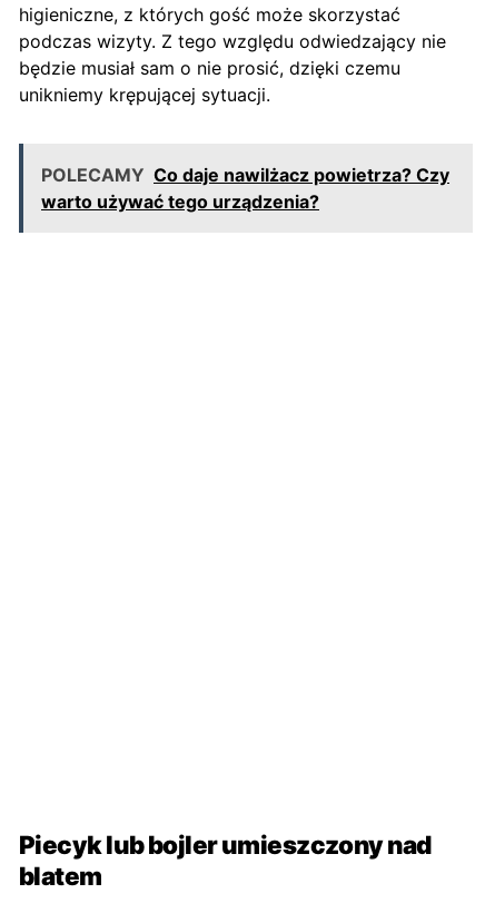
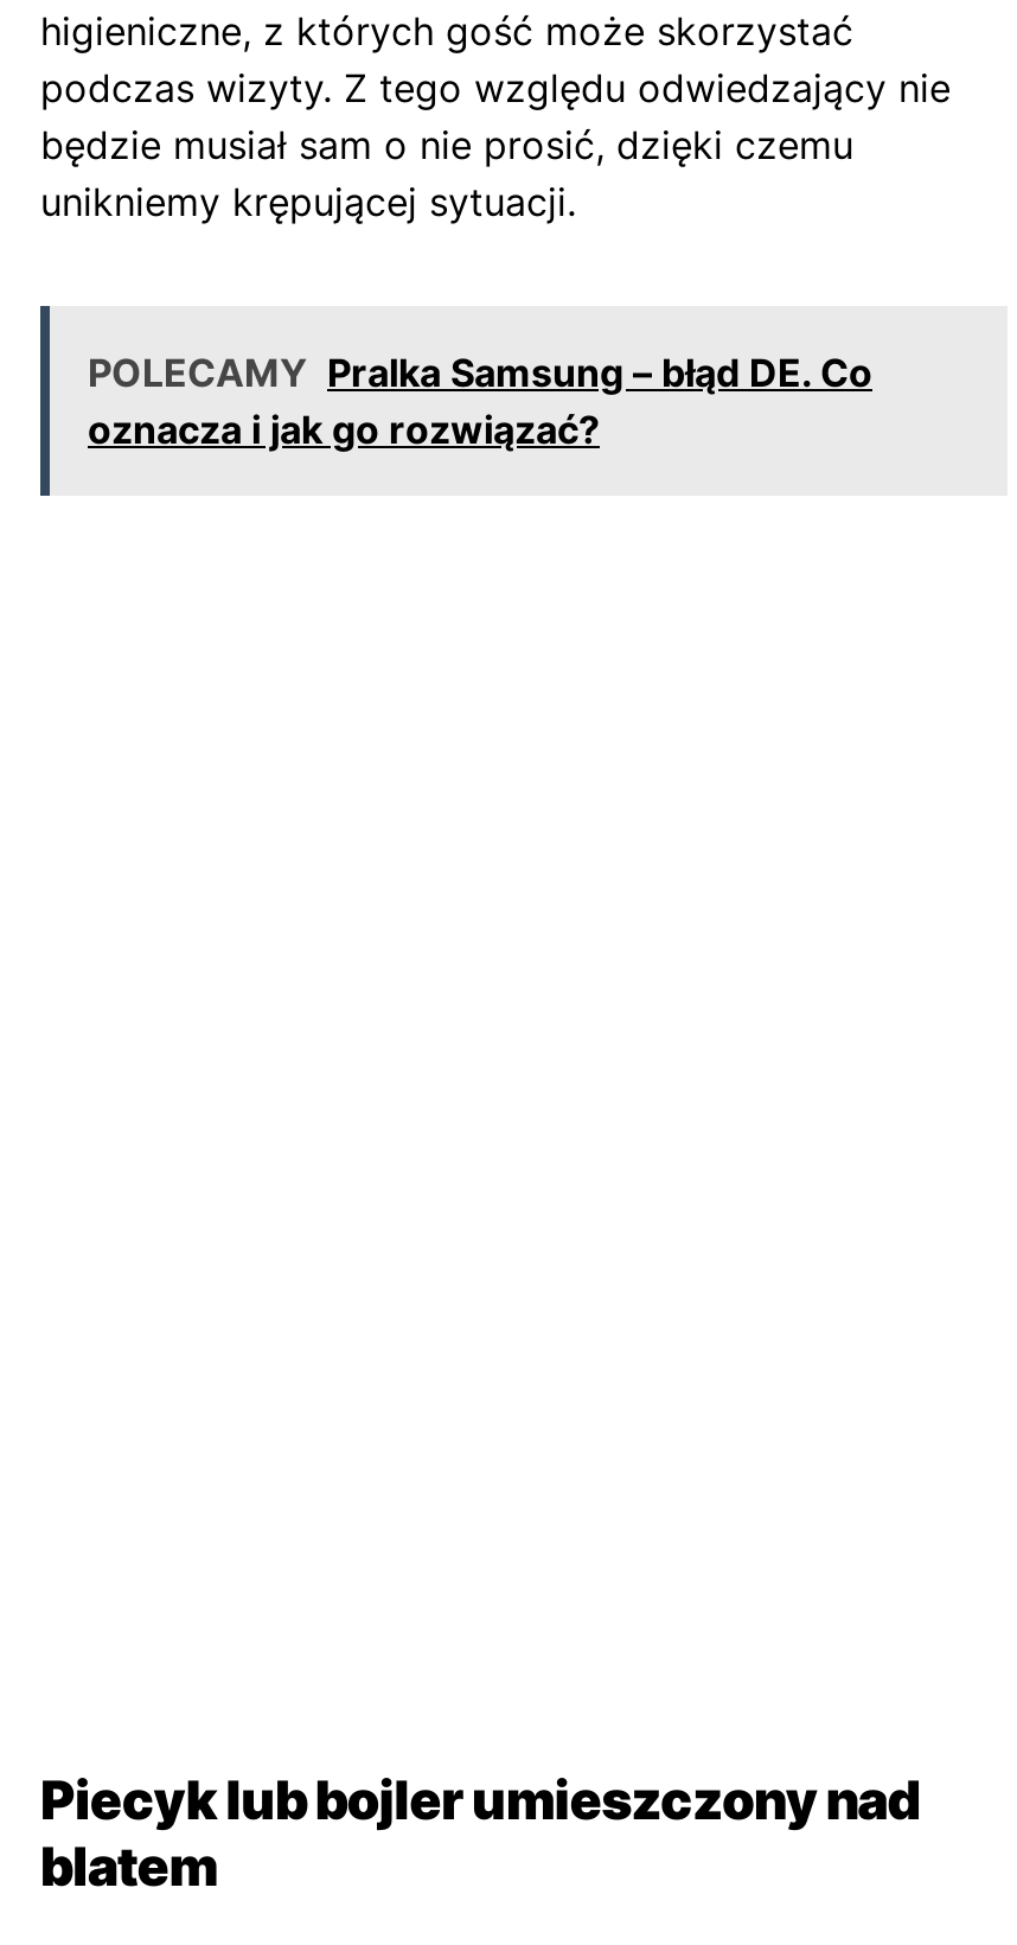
- POLECAMY Co daje nawilżacz powietrza? Czy
- warto używać tego urządzenia?
+ POLECAMY Pralka Samsung – błąd DE. Co
+ oznacza i jak go rozwiązać?
